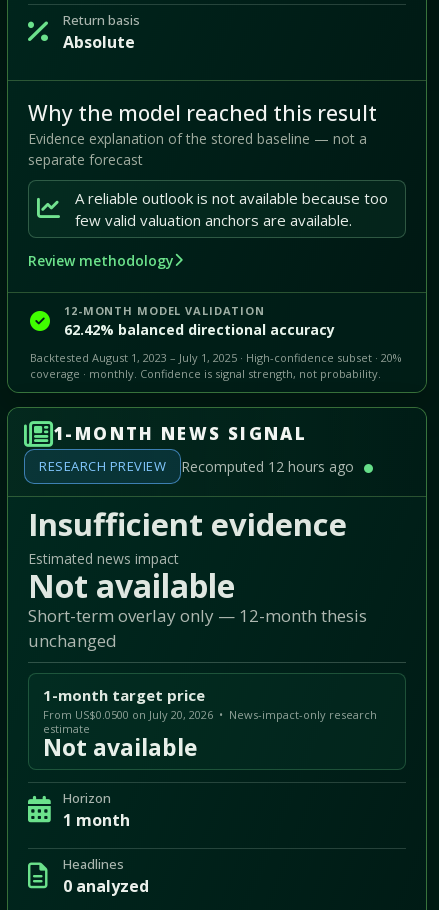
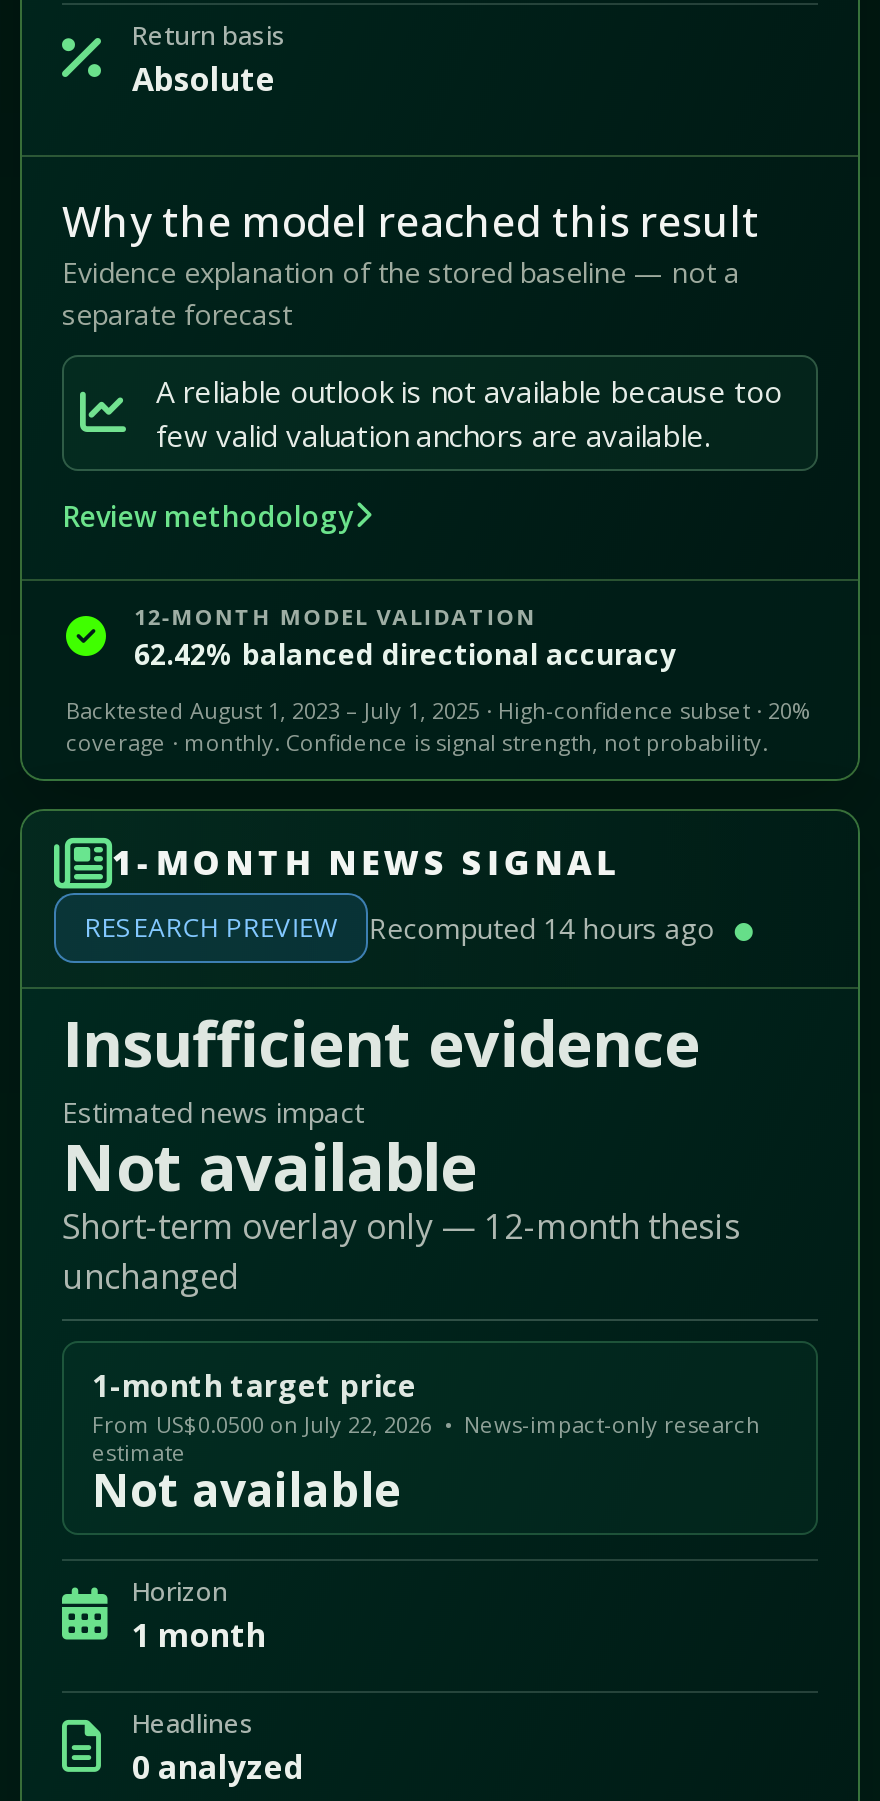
- Recomputed 12 hours ago
+ Recomputed 14 hours ago

- From US$0.0500 on July 20, 2026 • News-impact-only research
+ From US$0.0500 on July 22, 2026 • News-impact-only research
